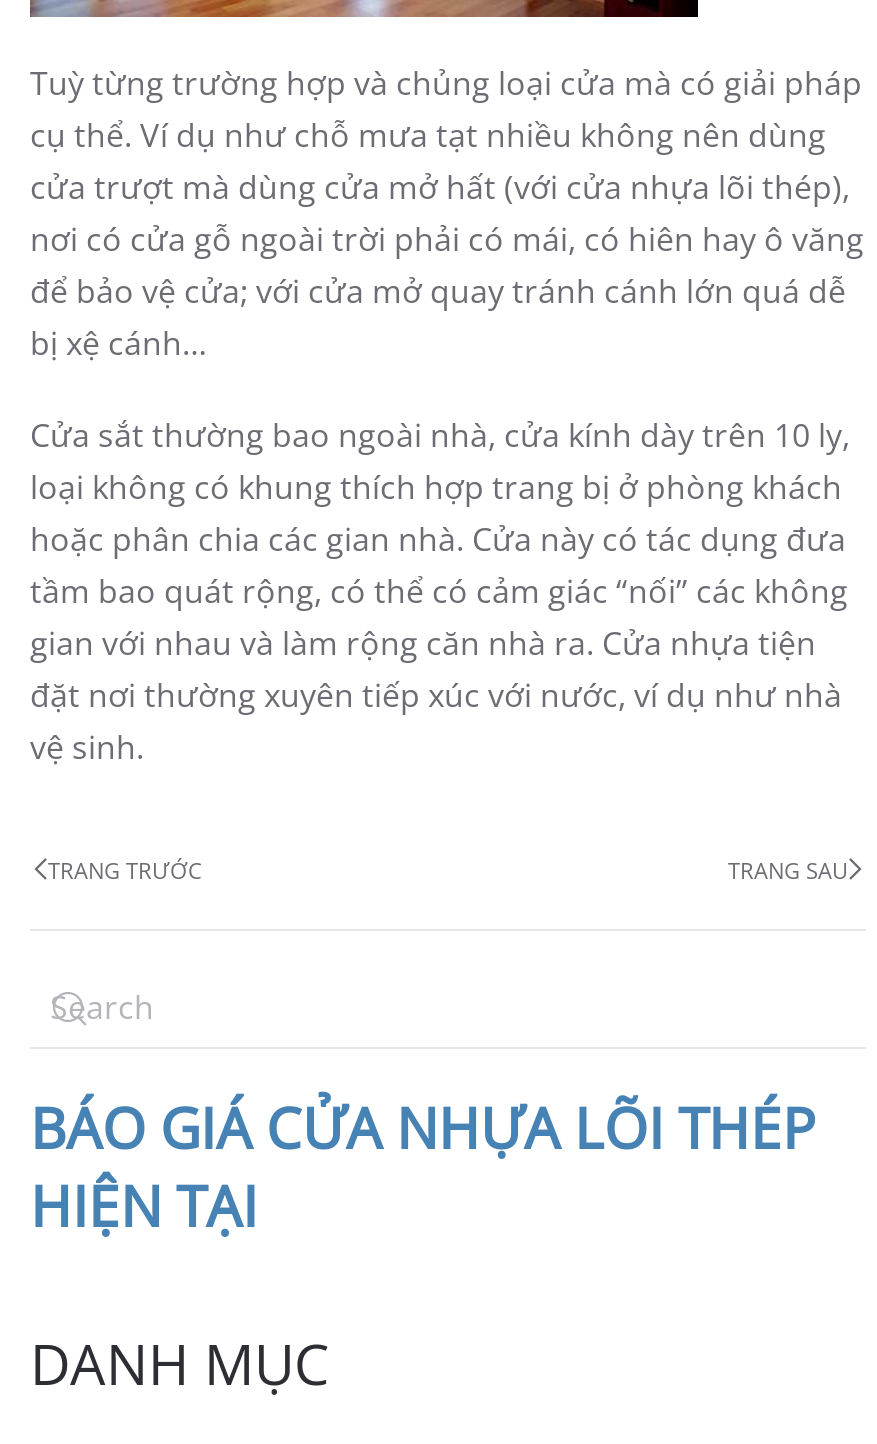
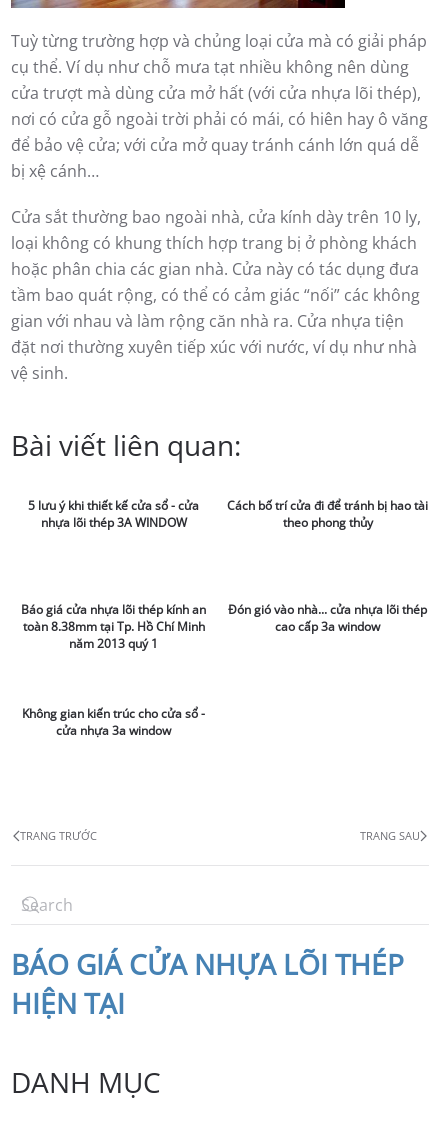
+ Bài viết liên quan:
+ 5 lưu ý khi thiết kế cửa sổ - cửa
+ nhựa lõi thép 3A WINDOW

+ Báo giá cửa nhựa lõi thép kính an
+ toàn 8.38mm tại Tp. Hồ Chí Minh
+ năm 2013 quý 1

+ Không gian kiến trúc cho cửa sổ -
+ cửa nhựa 3a window

+ Cách bố trí cửa đi để tránh bị hao tài
+ theo phong thủy

+ Đón gió vào nhà... cửa nhựa lõi thép
+ cao cấp 3a window
